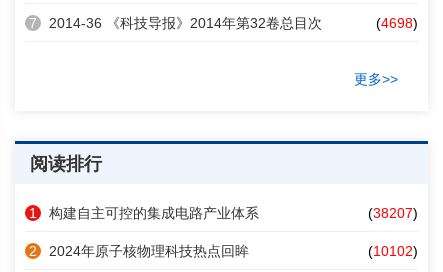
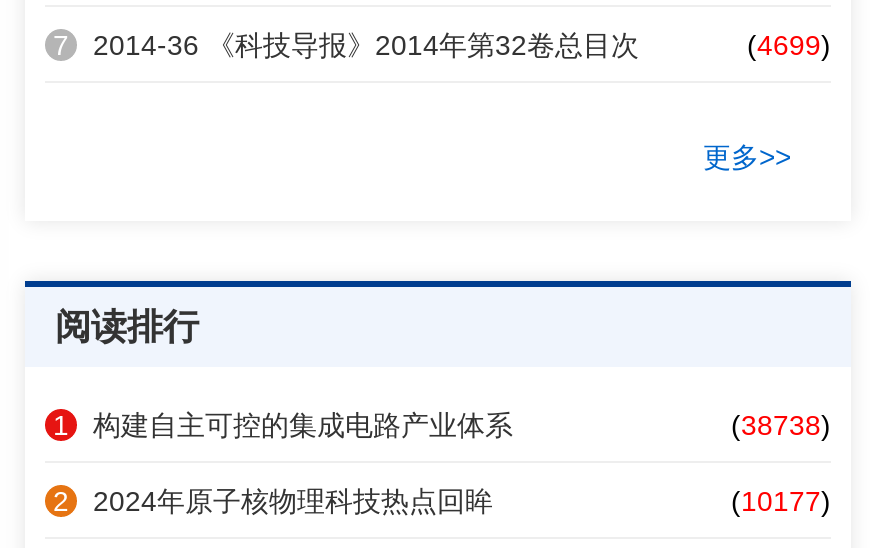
- (4698)
+ (4699)

- (38207)
+ (38738)

- (10102)
+ (10177)
